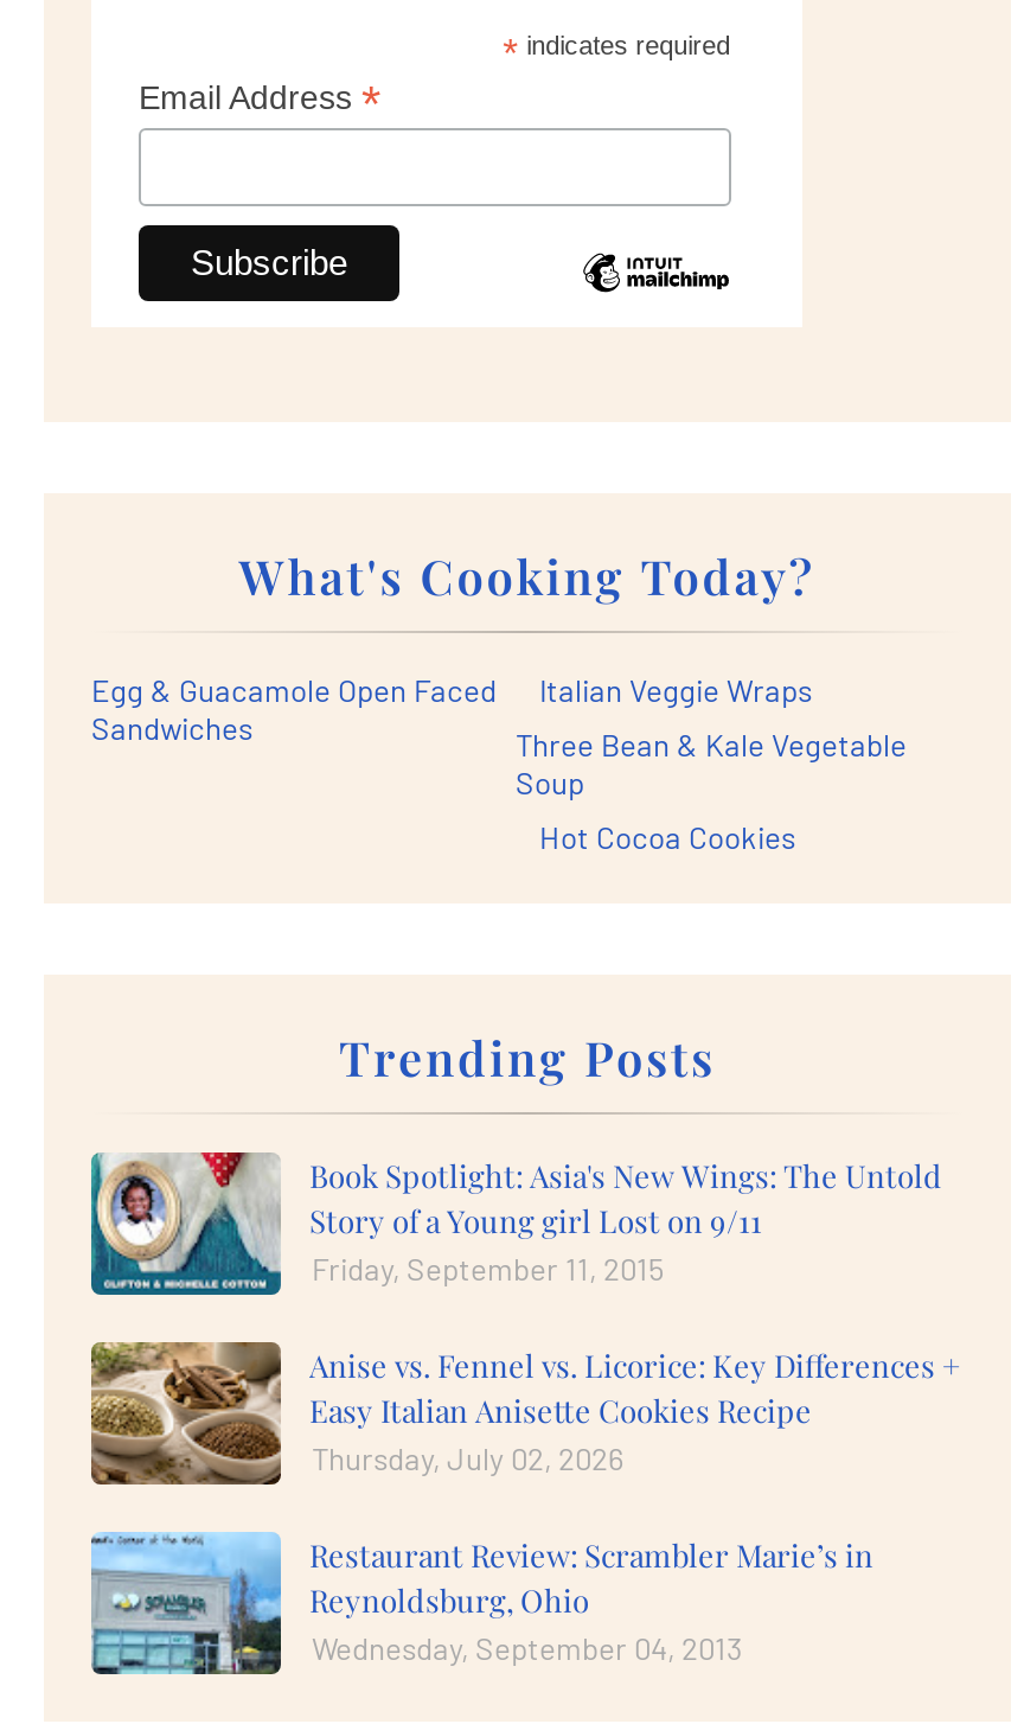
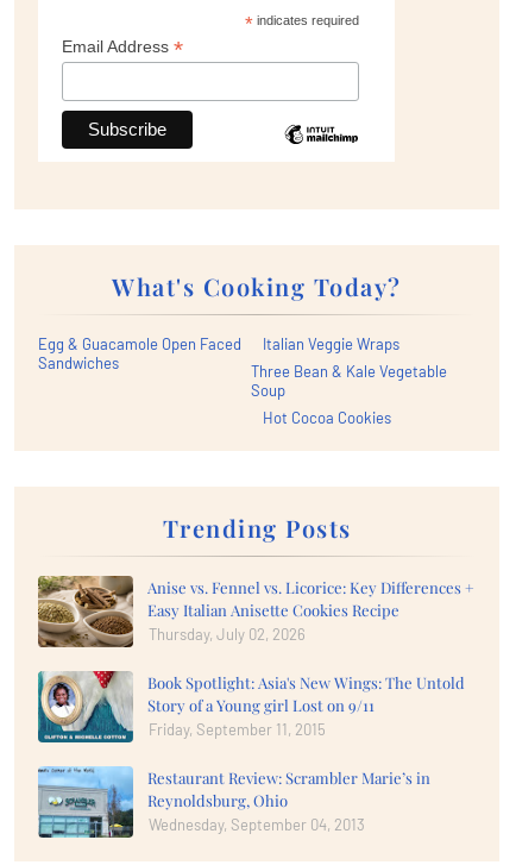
moved down: [image] | Book Spotlight: Asia's New Wings: The Untold | Story of a Young girl Lost on 9/11 | Friday, September 11, 2015

moved up: [image] | Anise vs. Fennel vs. Licorice: Key Differences + | Easy Italian Anisette Cookies Recipe | Thursday, July 02, 2026
